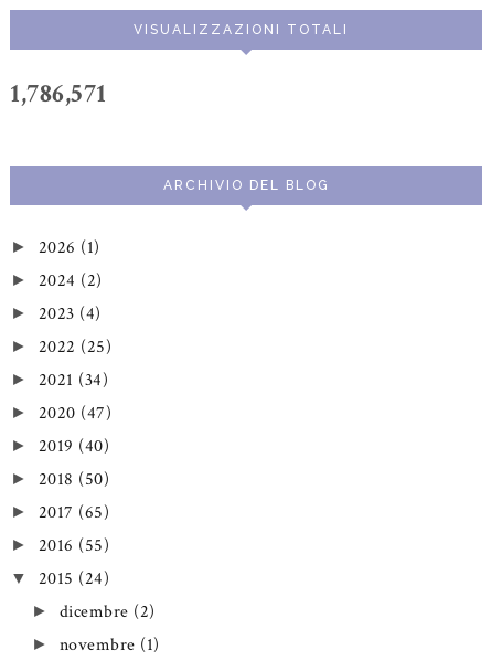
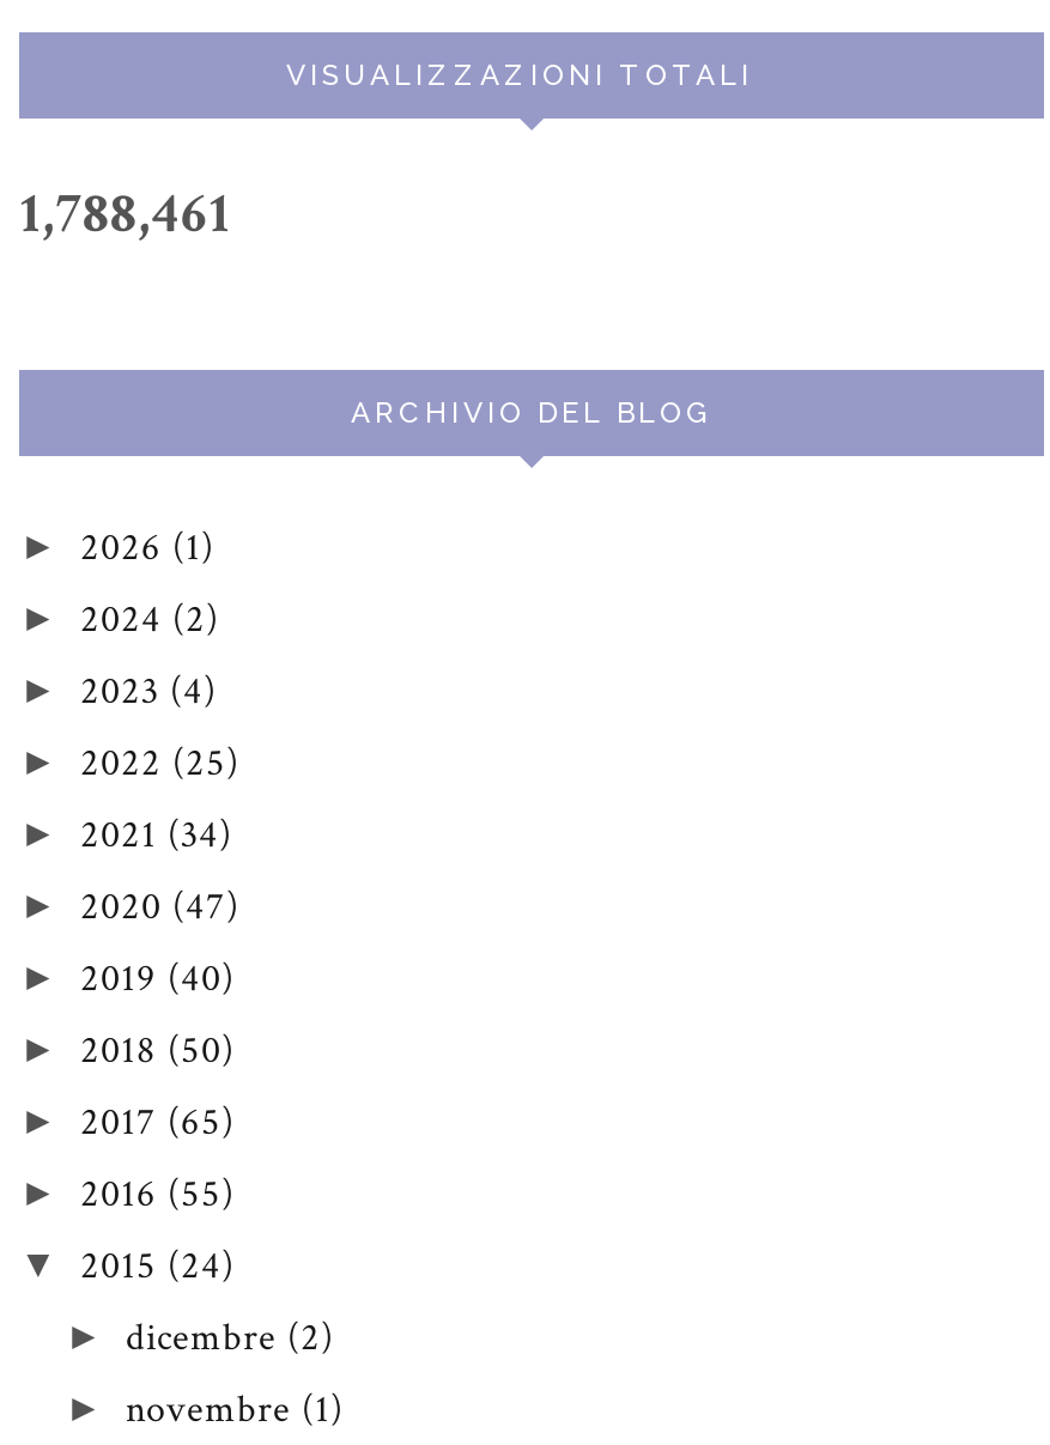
- 1,786,571
+ 1,788,461
